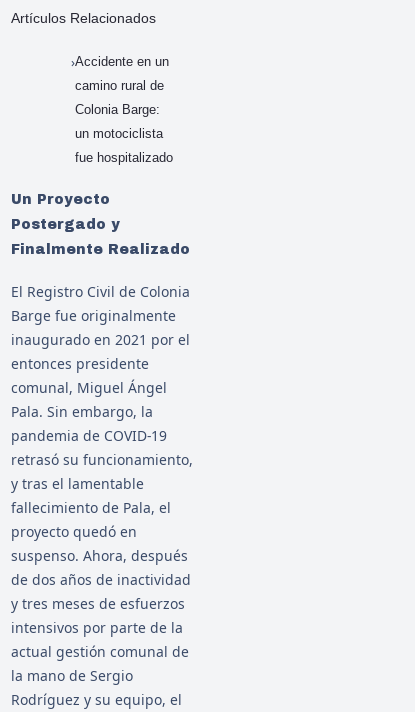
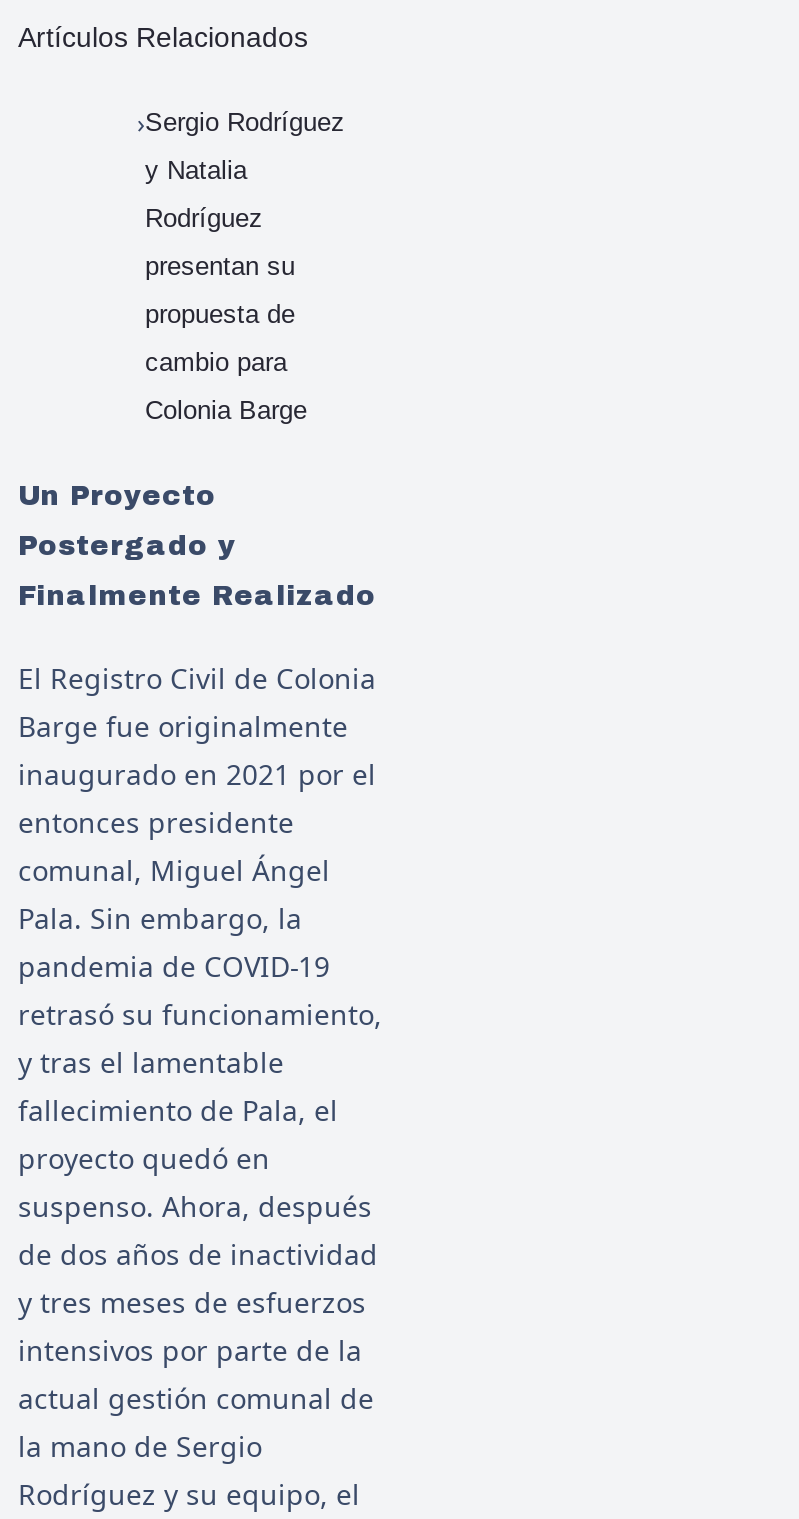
- Accidente en un
- camino rural de
- Colonia Barge:
- un motociclista
- fue hospitalizado
+ Sergio Rodríguez
+ y Natalia
+ Rodríguez
+ presentan su
+ propuesta de
+ cambio para
+ Colonia Barge
